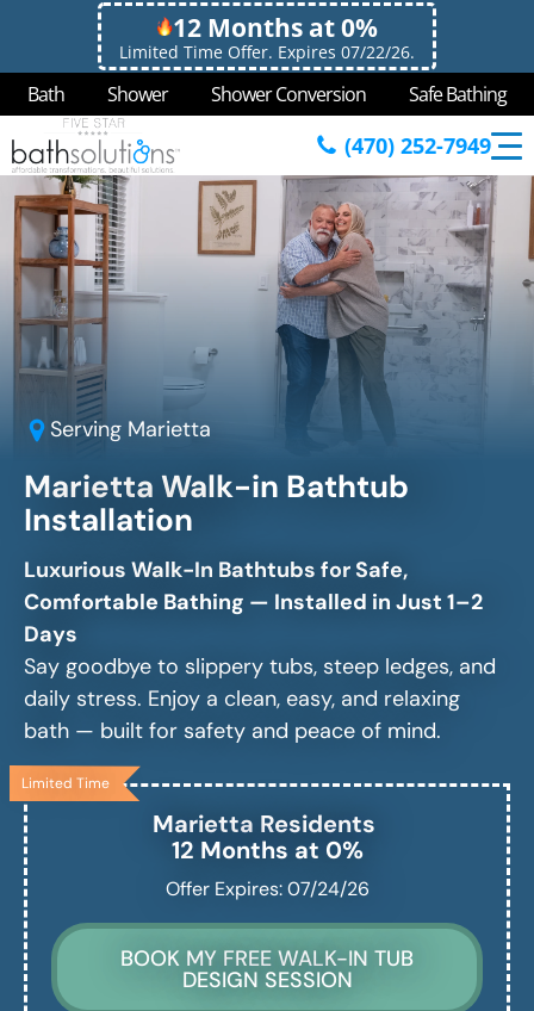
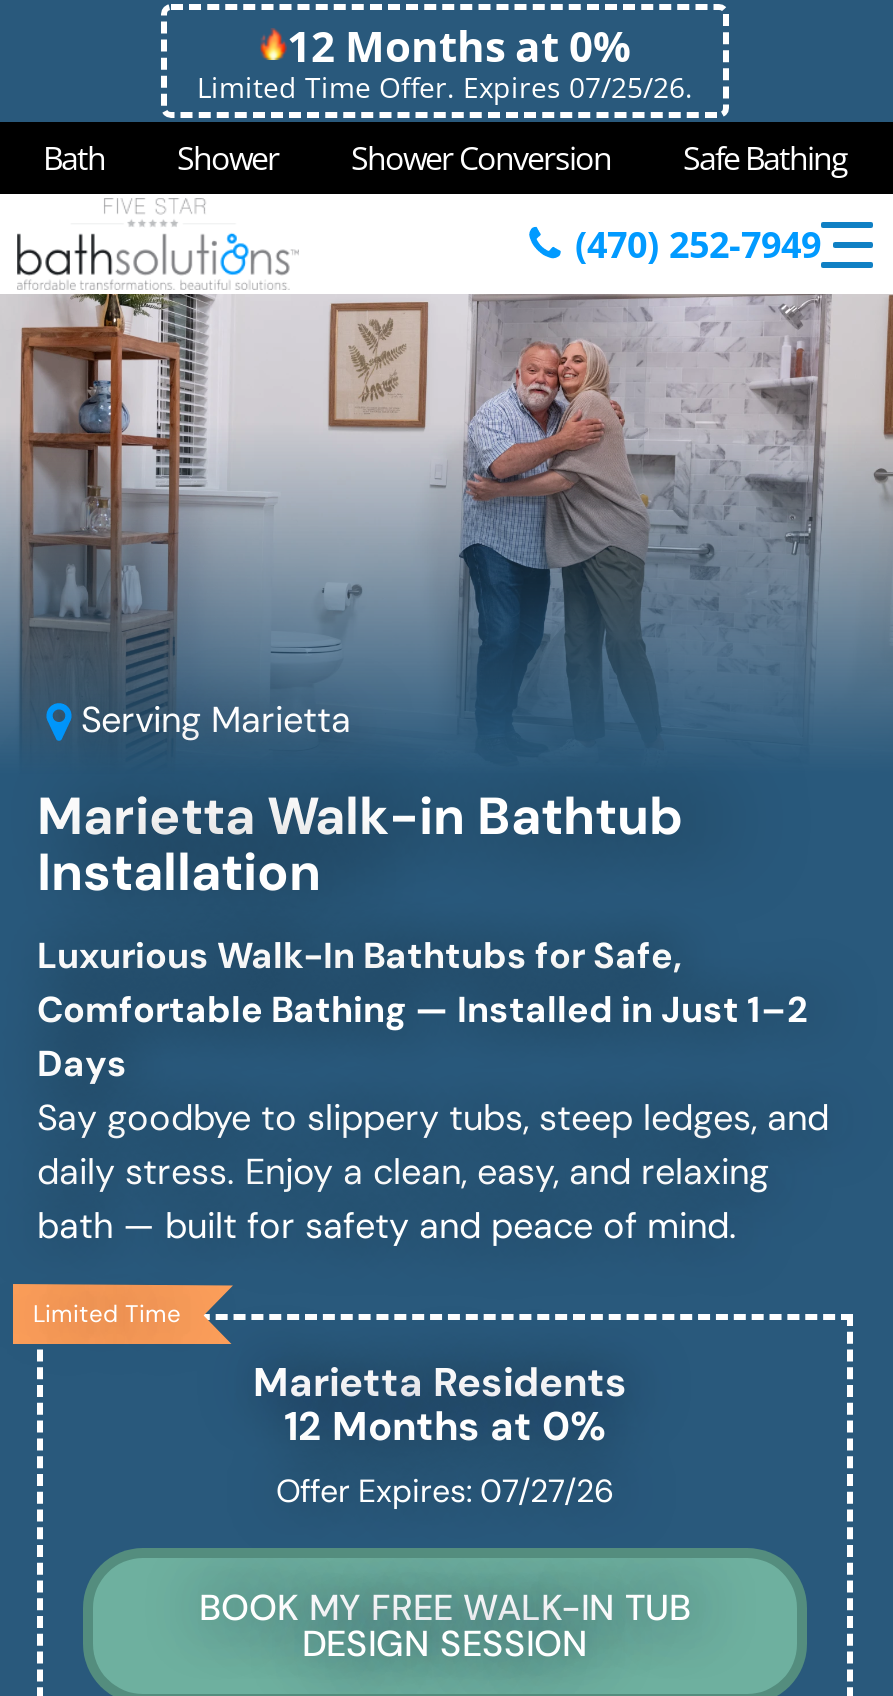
- Limited Time Offer. Expires 07/22/26.
+ Limited Time Offer. Expires 07/25/26.

- Offer Expires: 07/24/26
+ Offer Expires: 07/27/26
